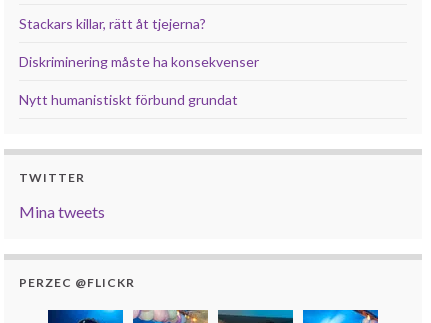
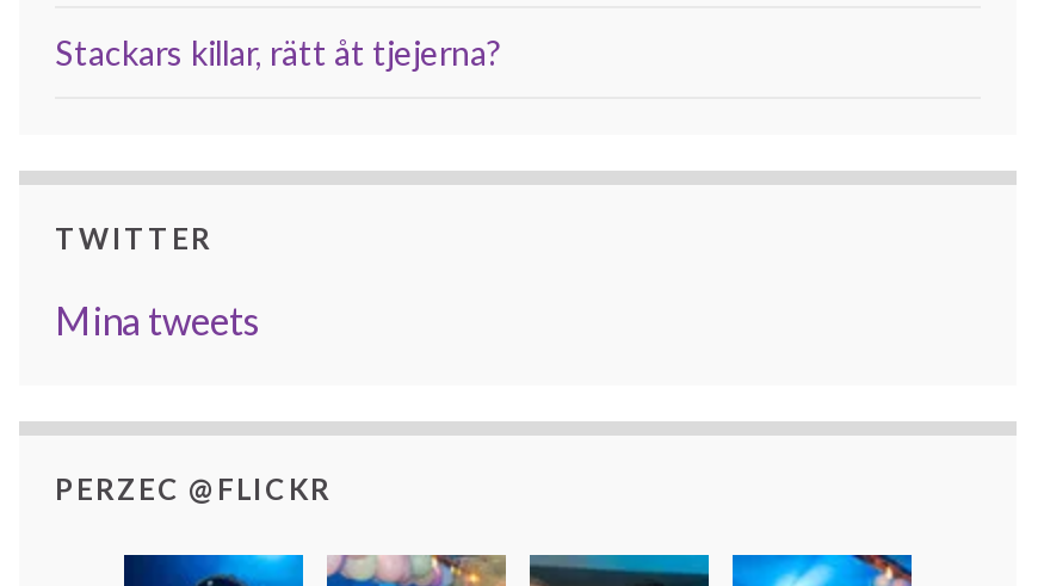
- Diskriminering måste ha konsekvenser
- Nytt humanistiskt förbund grundat
